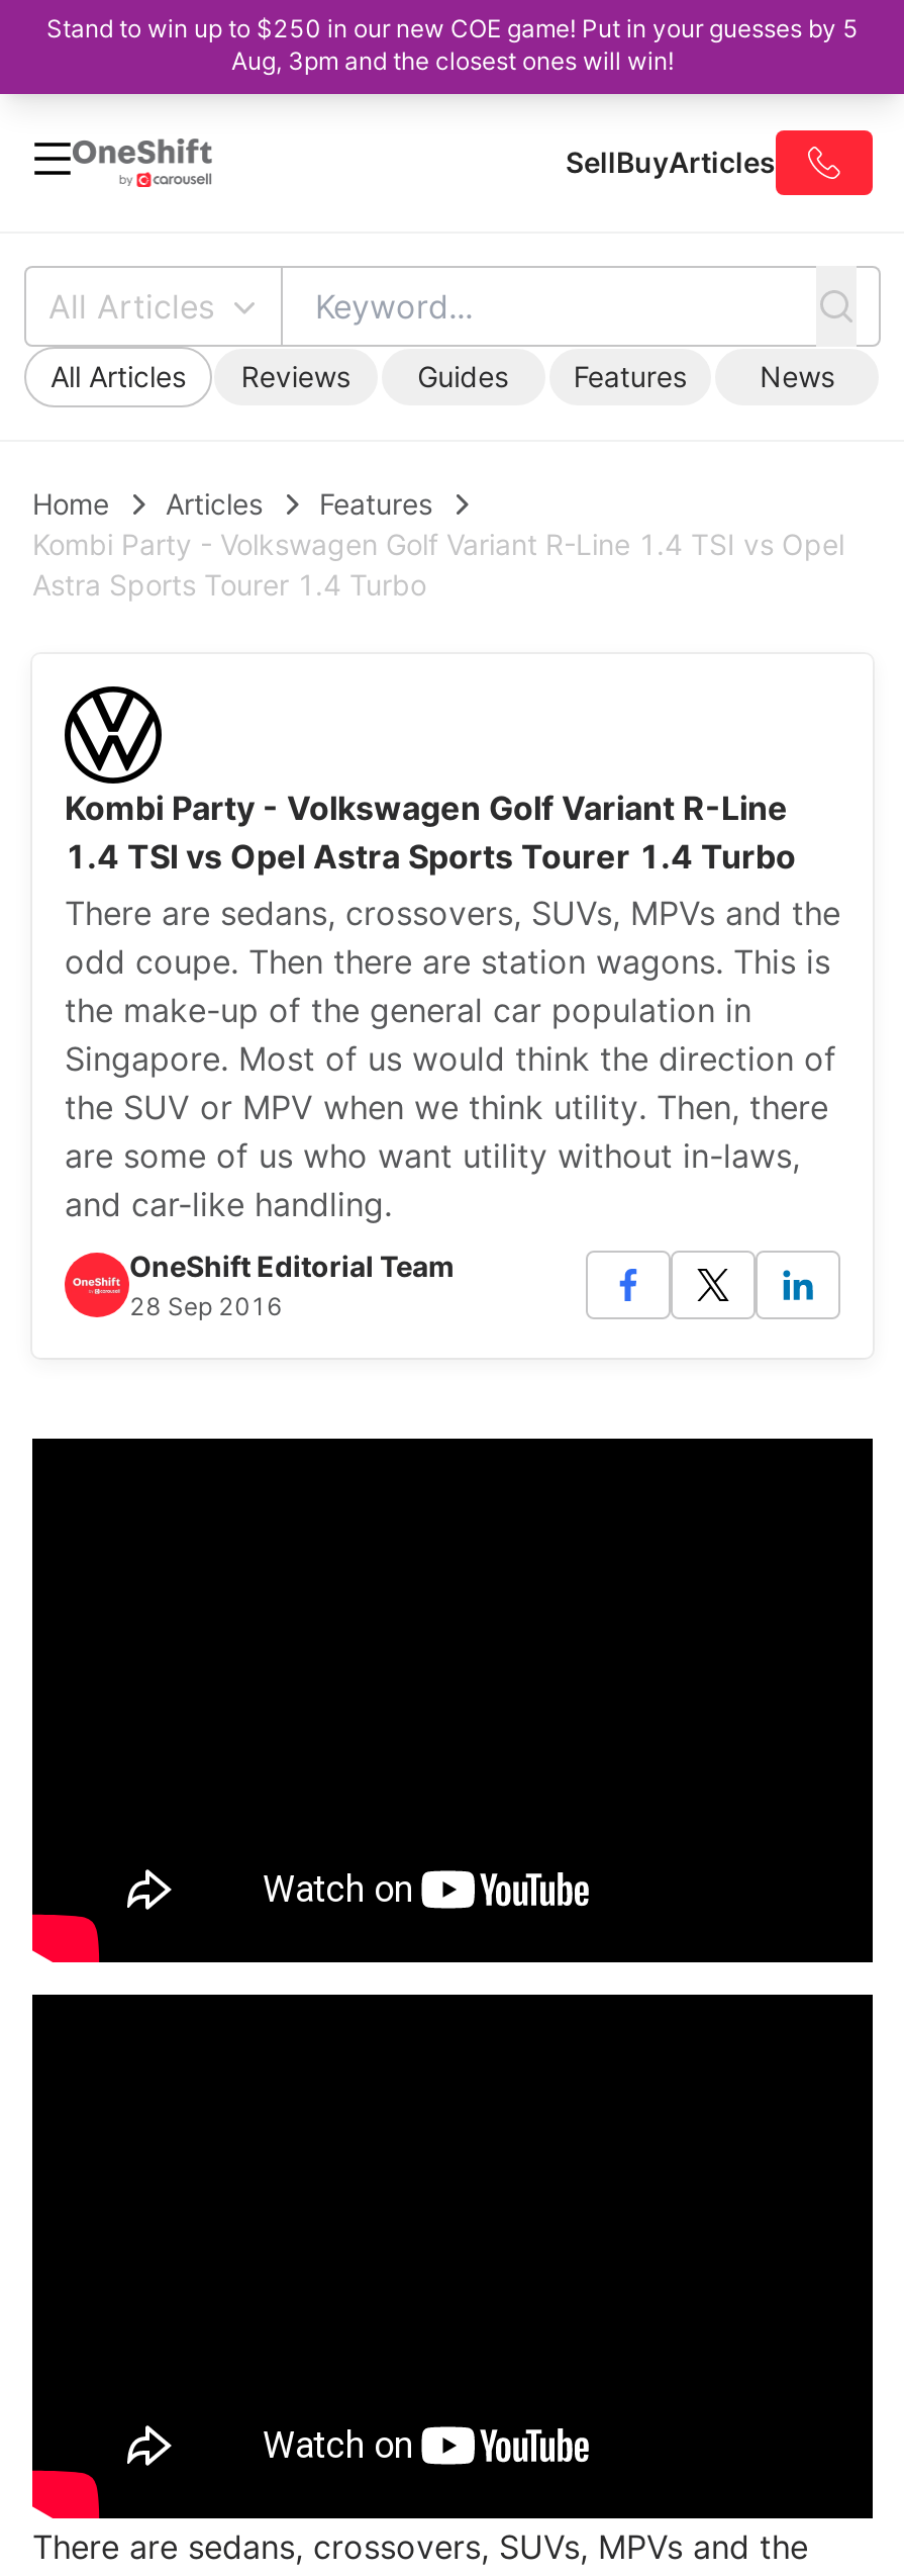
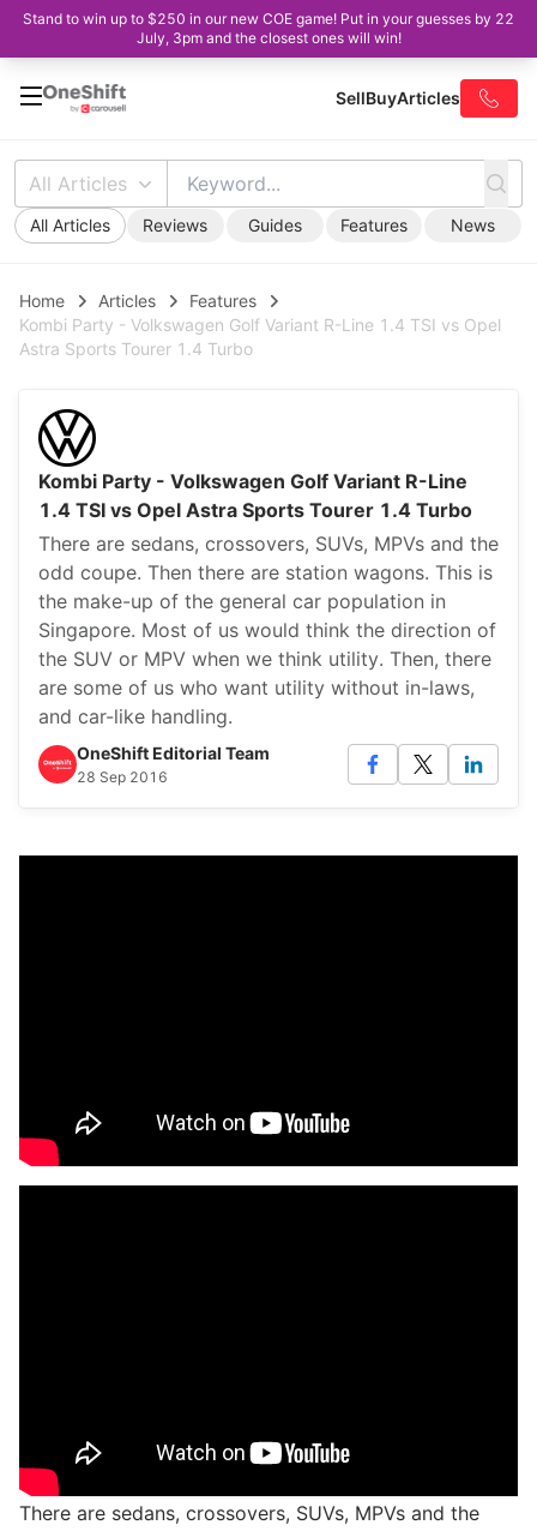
- Stand to win up to $250 in our new COE game! Put in your guesses by 5
+ Stand to win up to $250 in our new COE game! Put in your guesses by 22

- Aug, 3pm and the closest ones will win!
+ July, 3pm and the closest ones will win!
